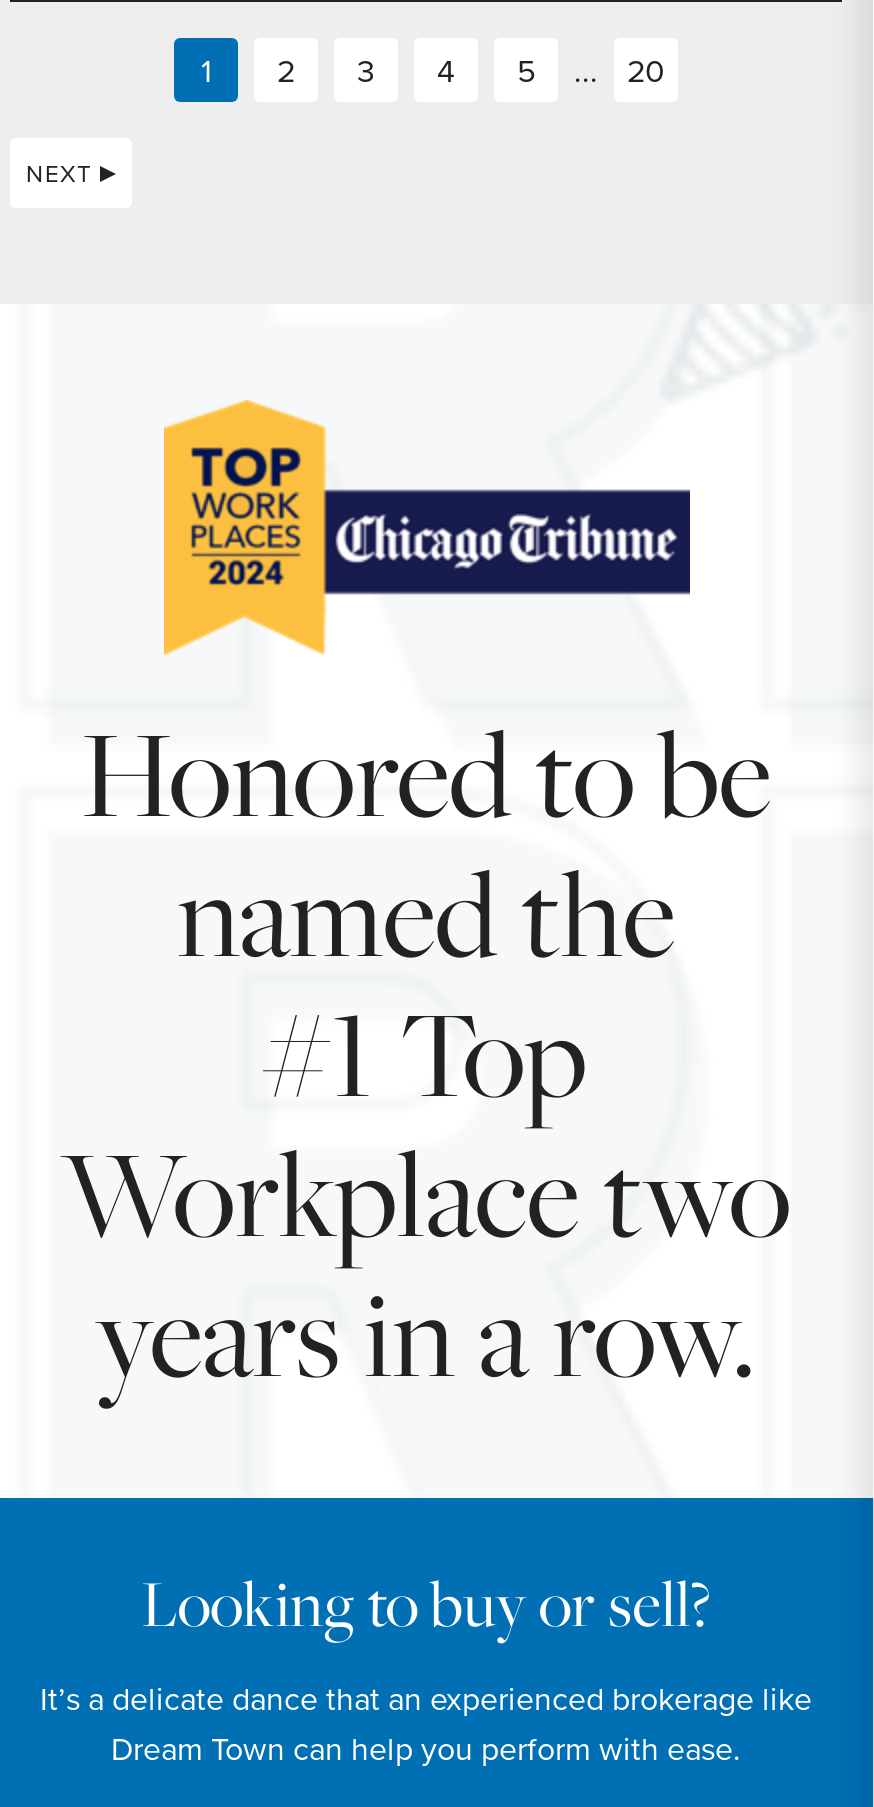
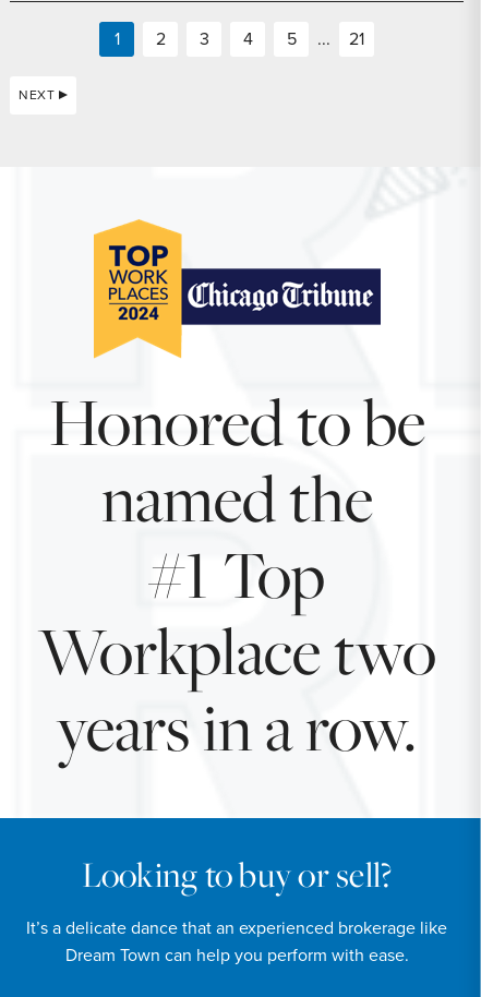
- 20
+ 21
